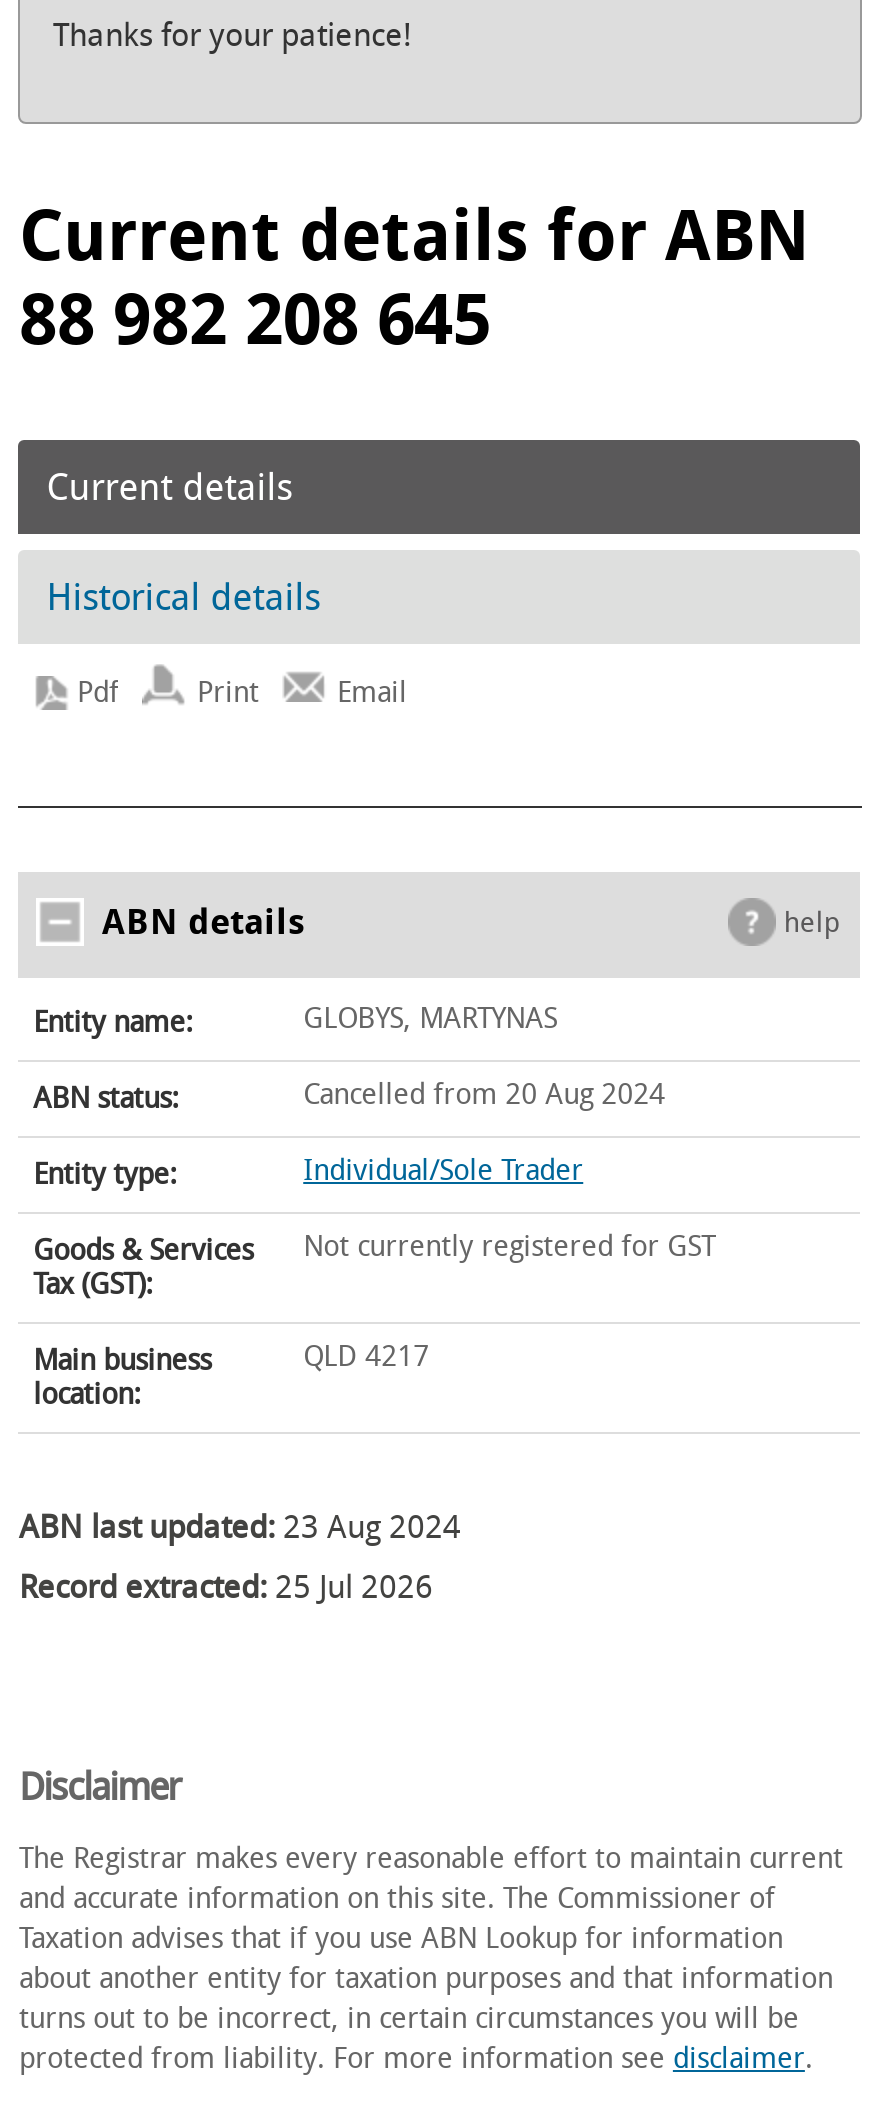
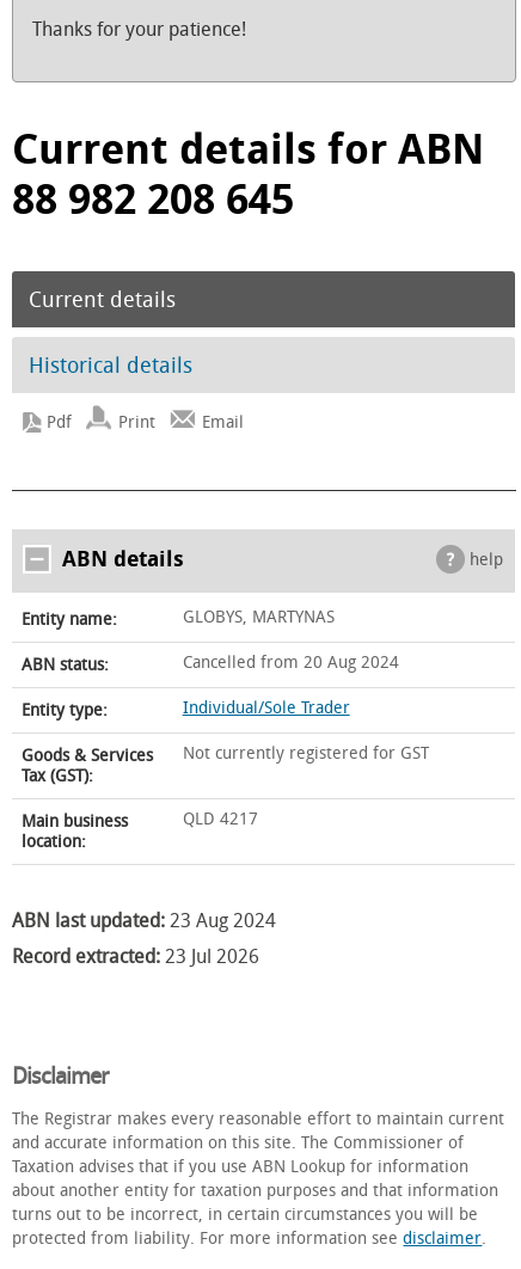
- Record extracted: 25 Jul 2026
+ Record extracted: 23 Jul 2026
